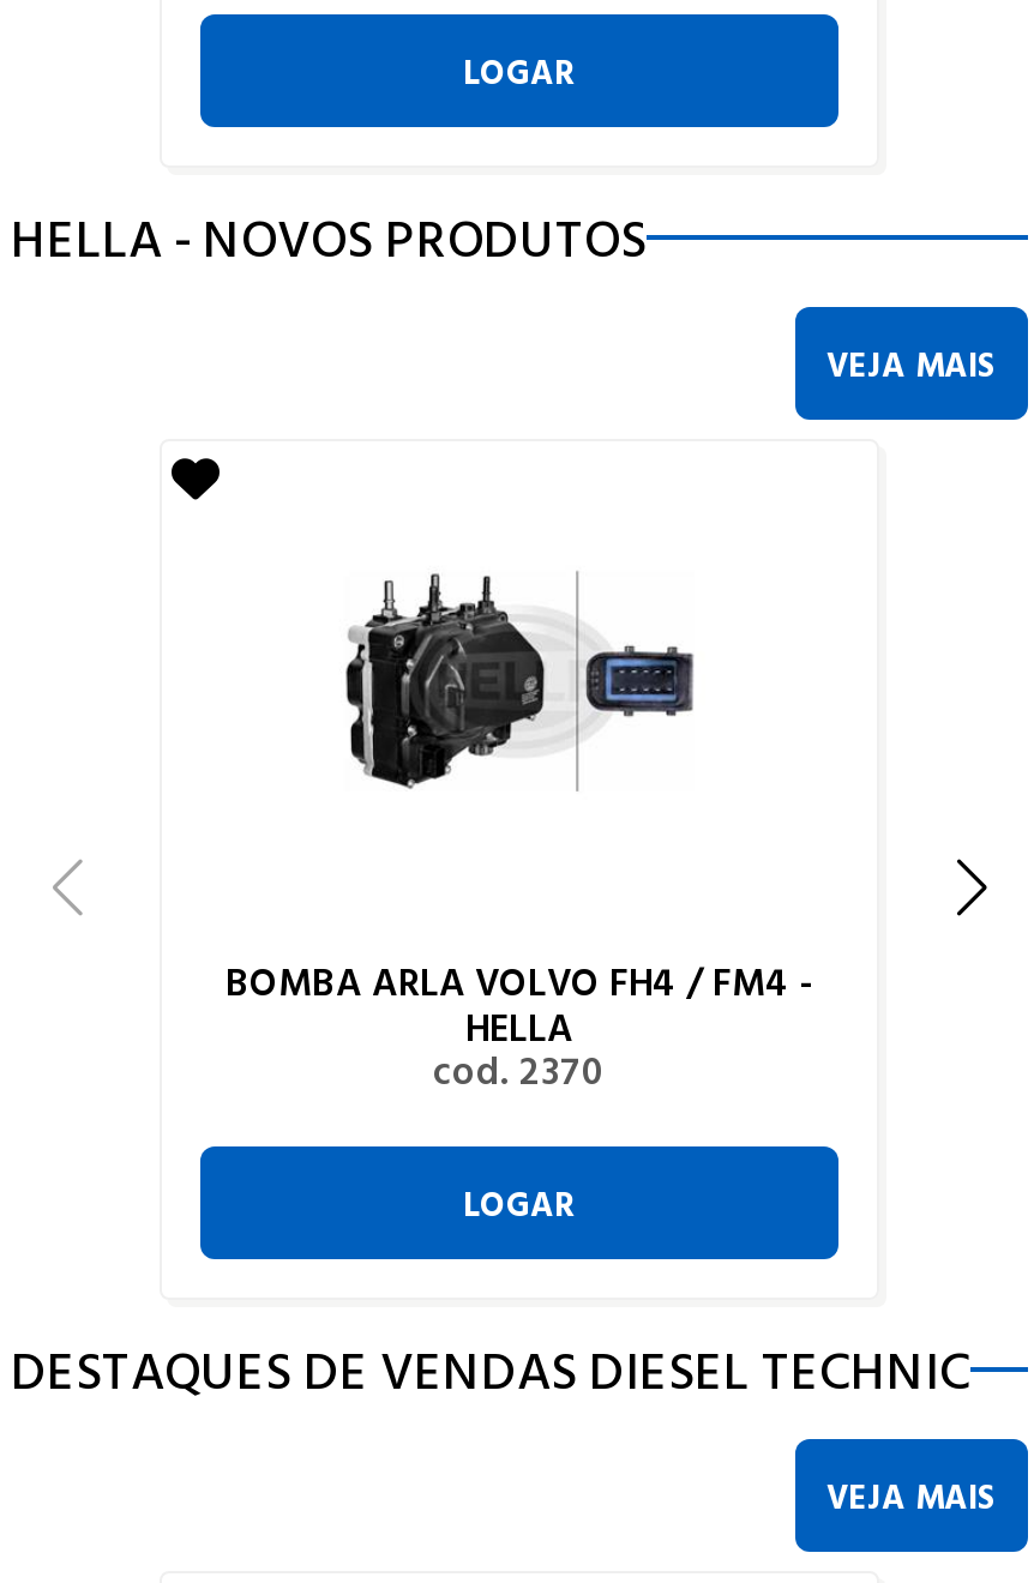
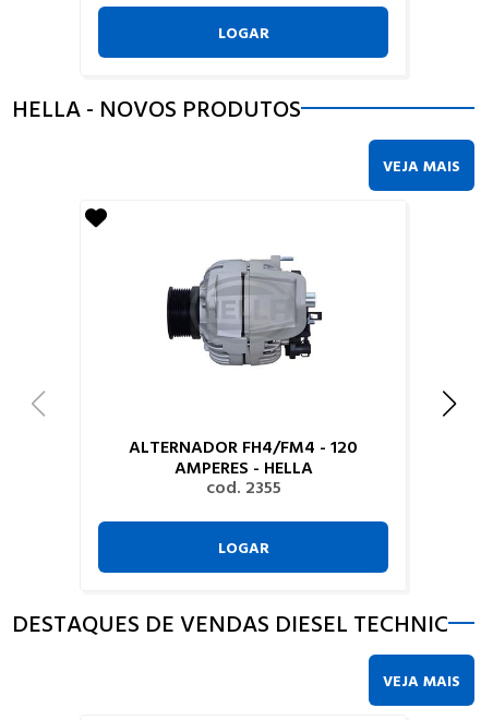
- [image]
+ [image]

- BOMBA ARLA VOLVO FH4 / FM4 -
- HELLA
- cod. 2370
+ ALTERNADOR FH4/FM4 - 120
+ AMPERES - HELLA
+ cod. 2355
